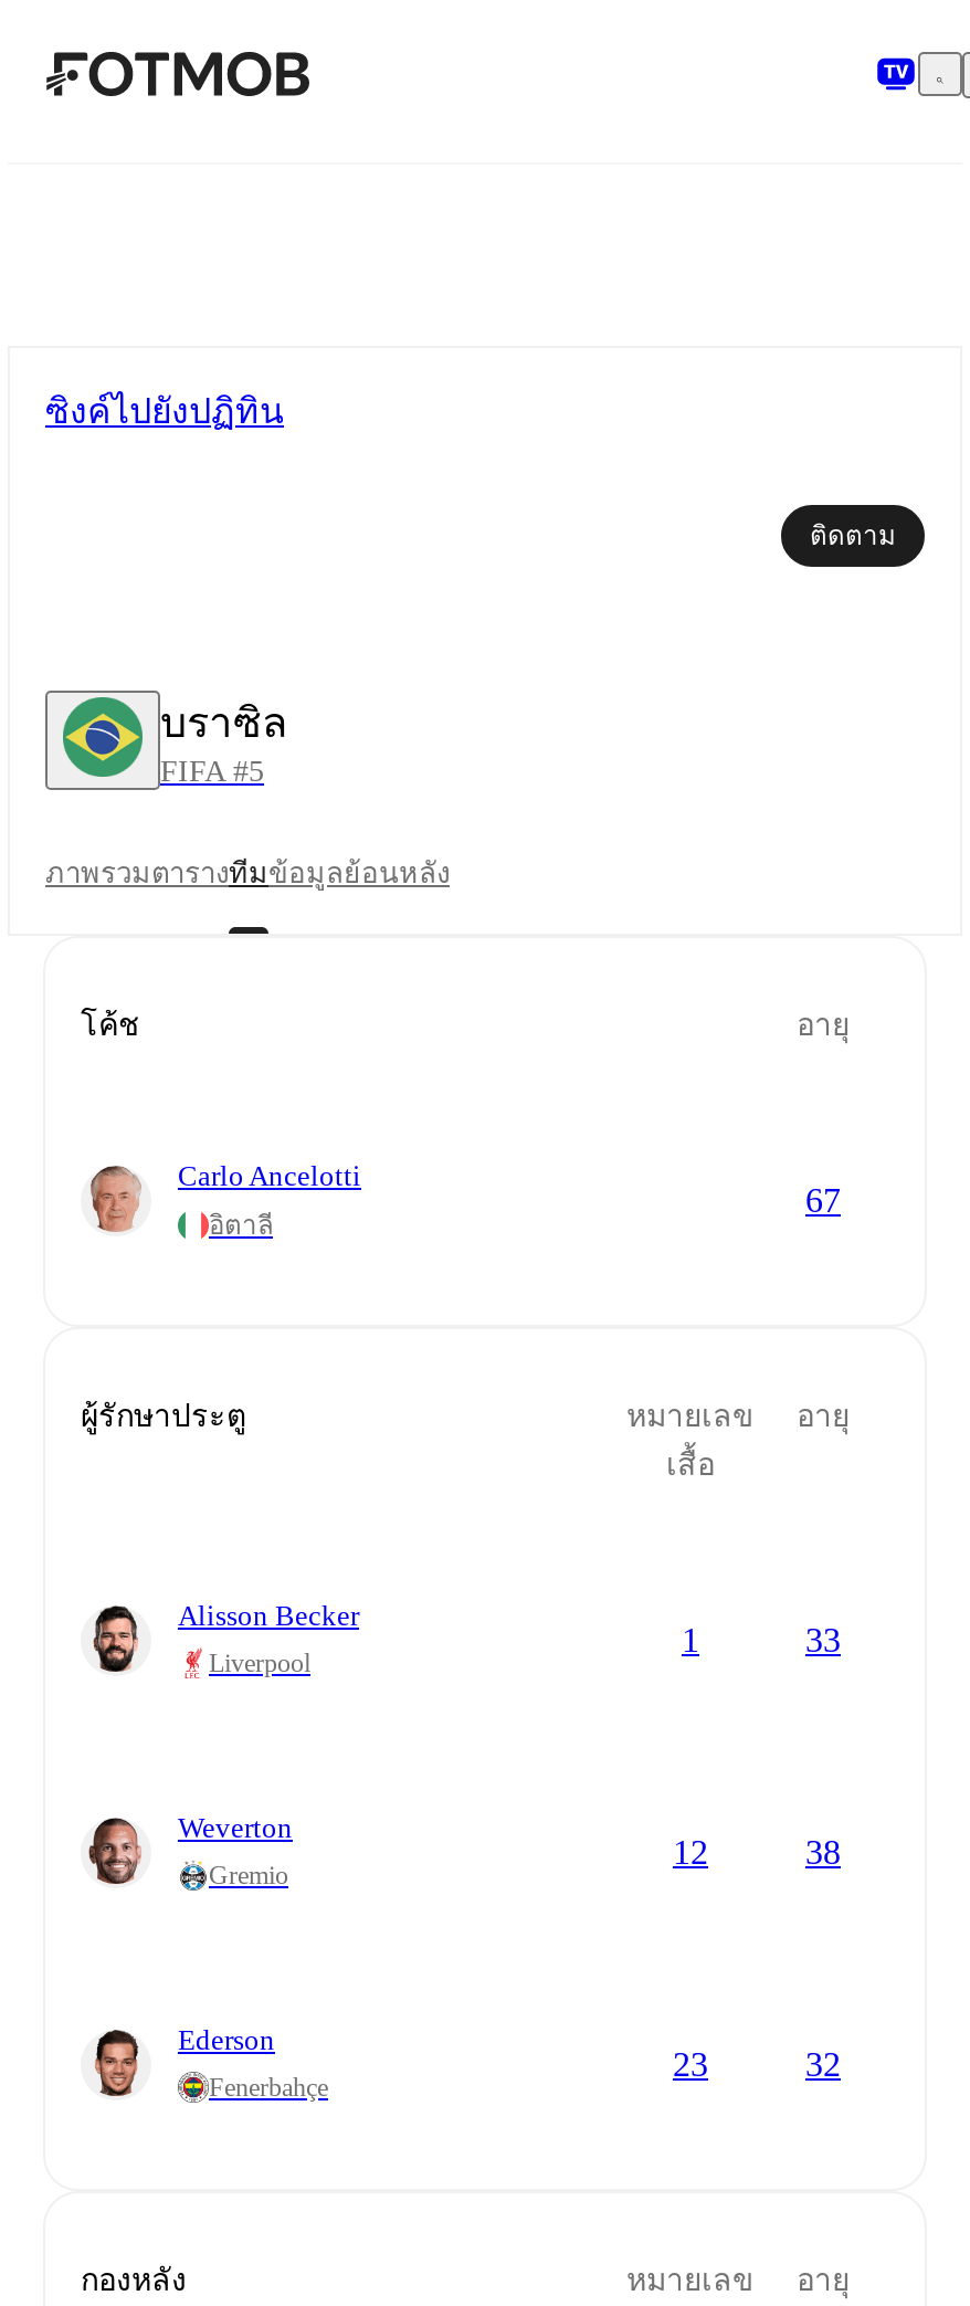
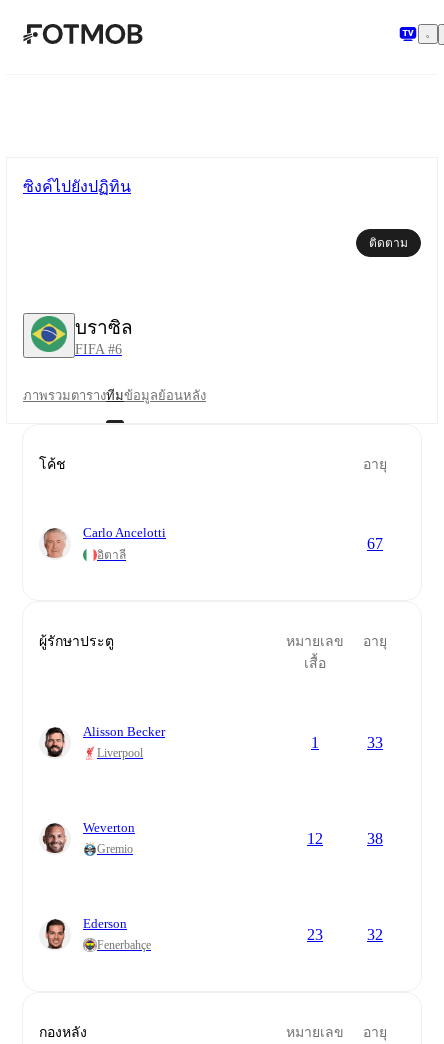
- FIFA #5
+ FIFA #6
